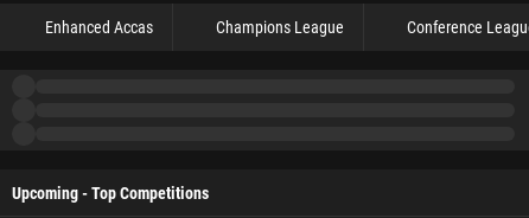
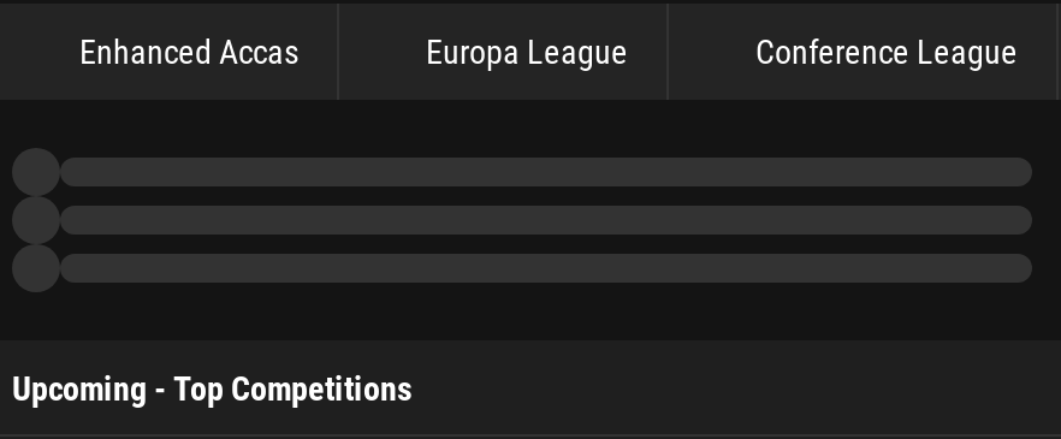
- Champions League
+ Europa League
